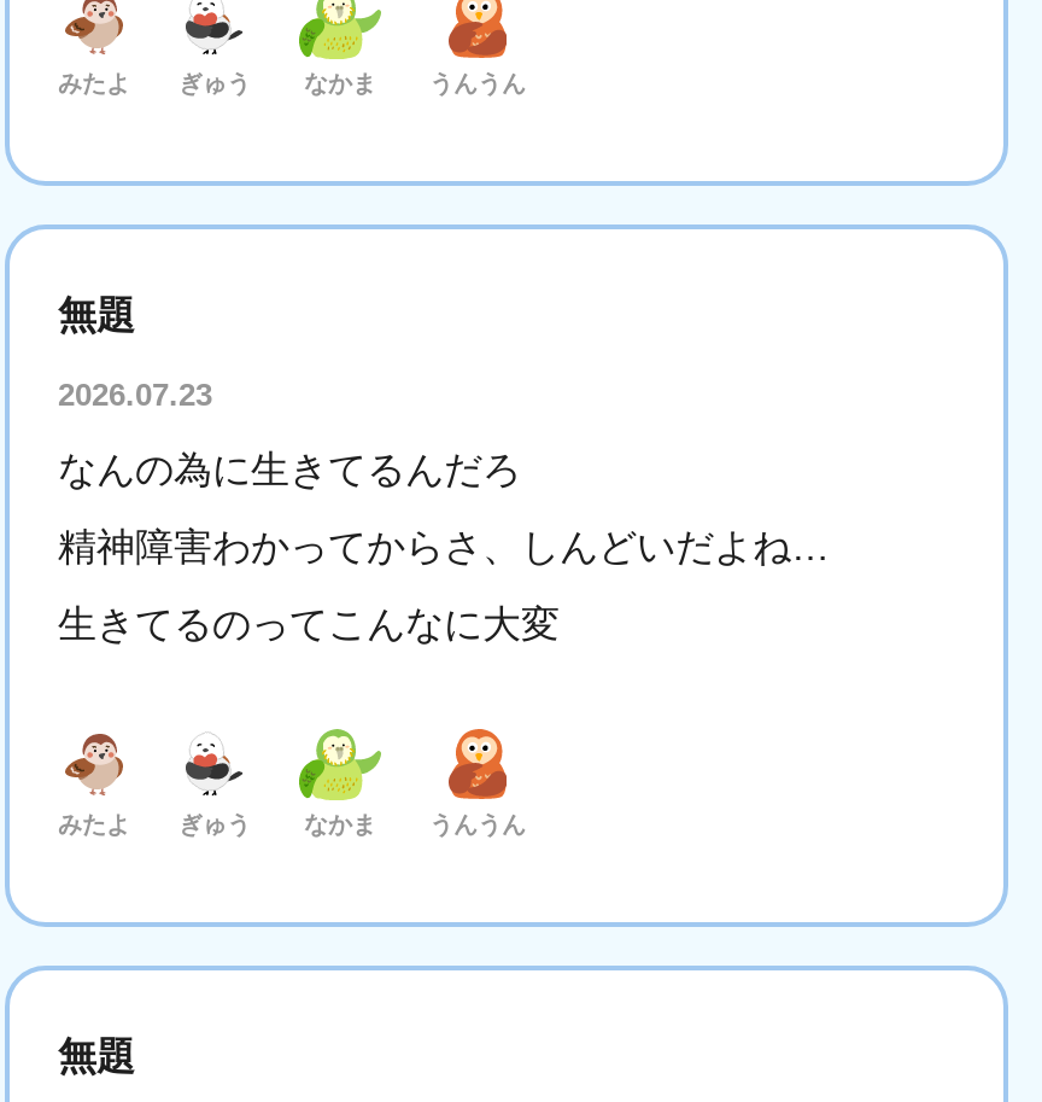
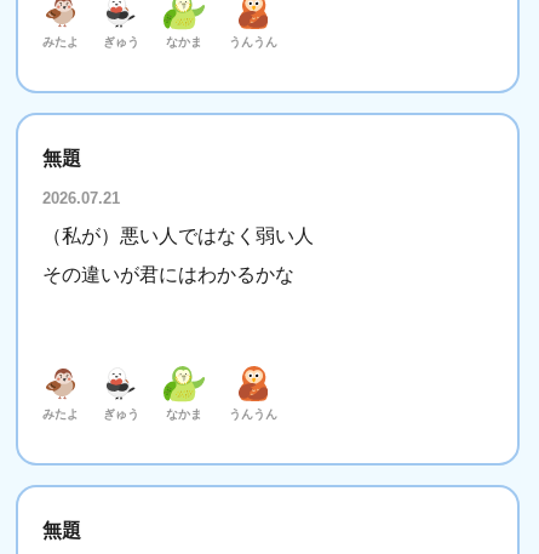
- 2026.07.23
- なんの為に生きてるんだろ
- 精神障害わかってからさ、しんどいだよね…
- 生きてるのってこんなに大変
+ 2026.07.21
+ （私が）悪い人ではなく弱い人
+ その違いが君にはわかるかな
